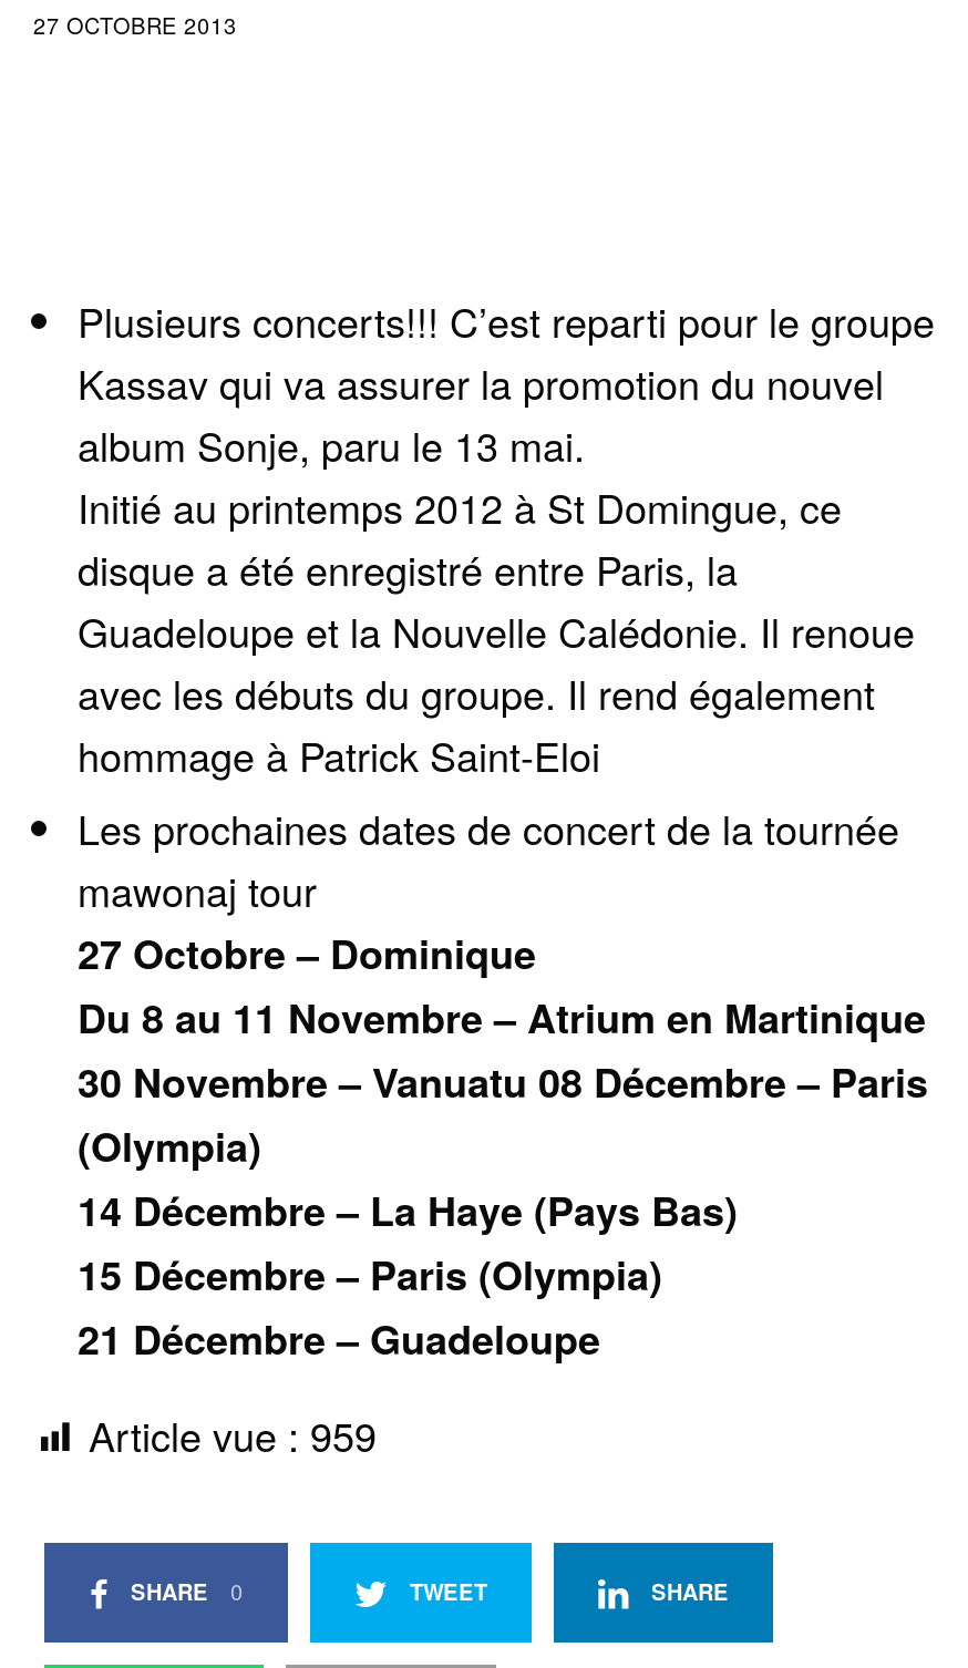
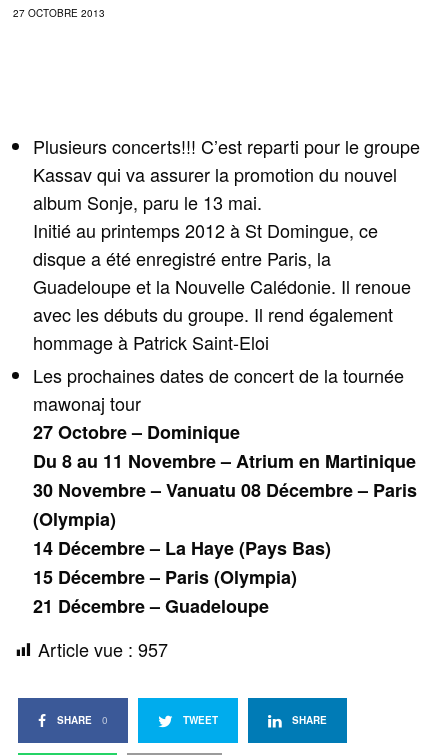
- Article vue : 959
+ Article vue : 957
